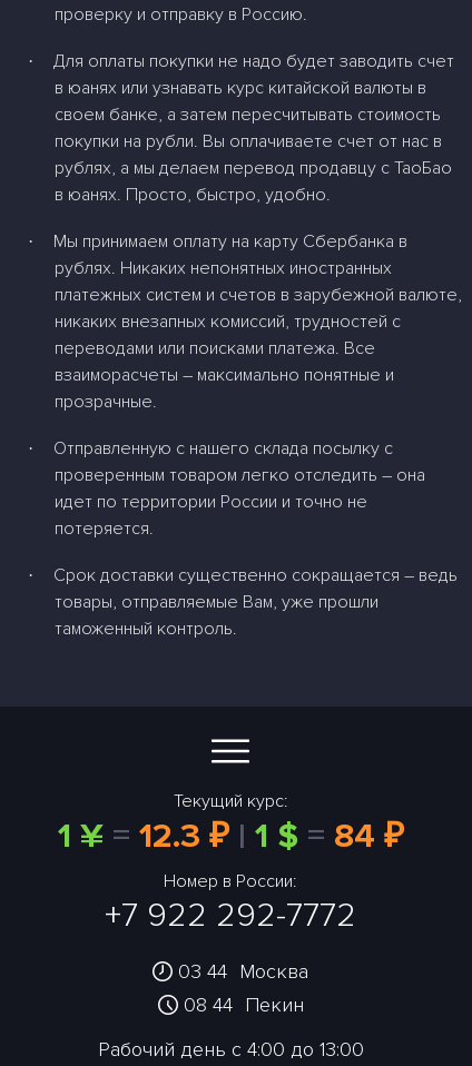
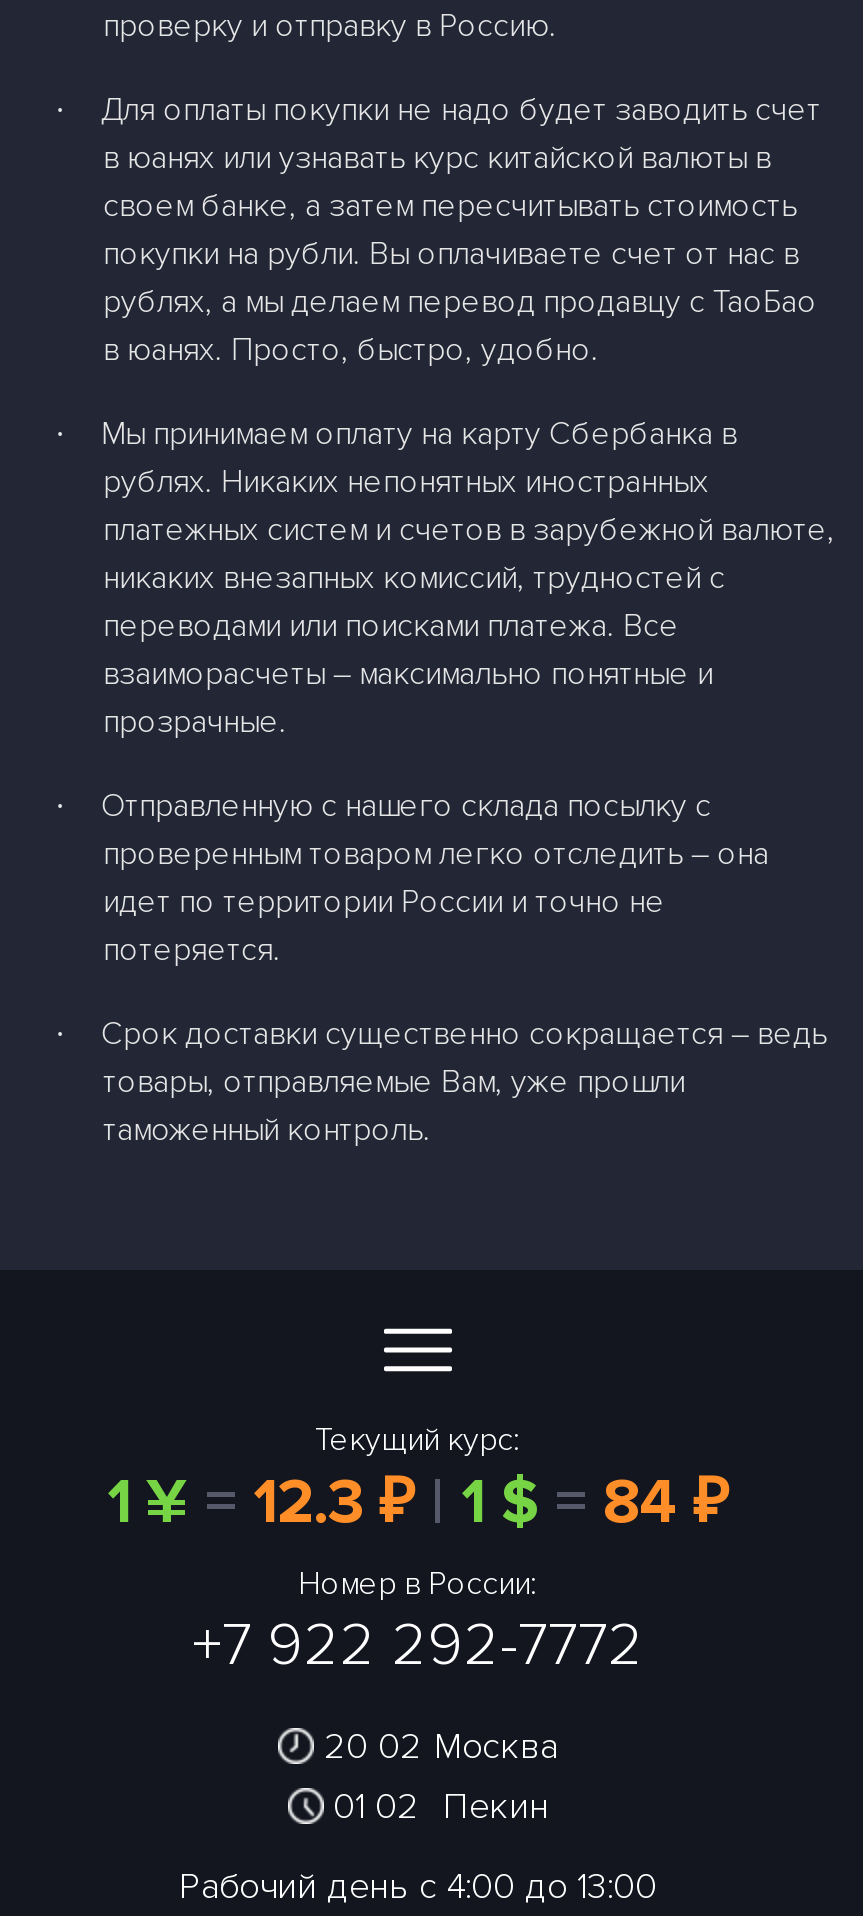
- 03 44 Москва
- 08 44 Пекин
+ 20:02 Москва
+ 01:02
+ Пекин
